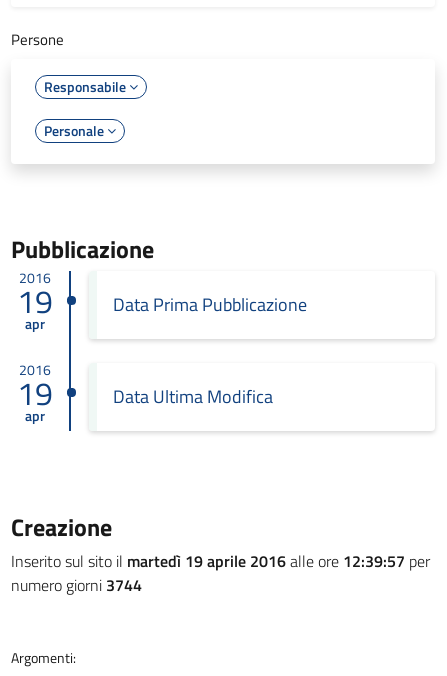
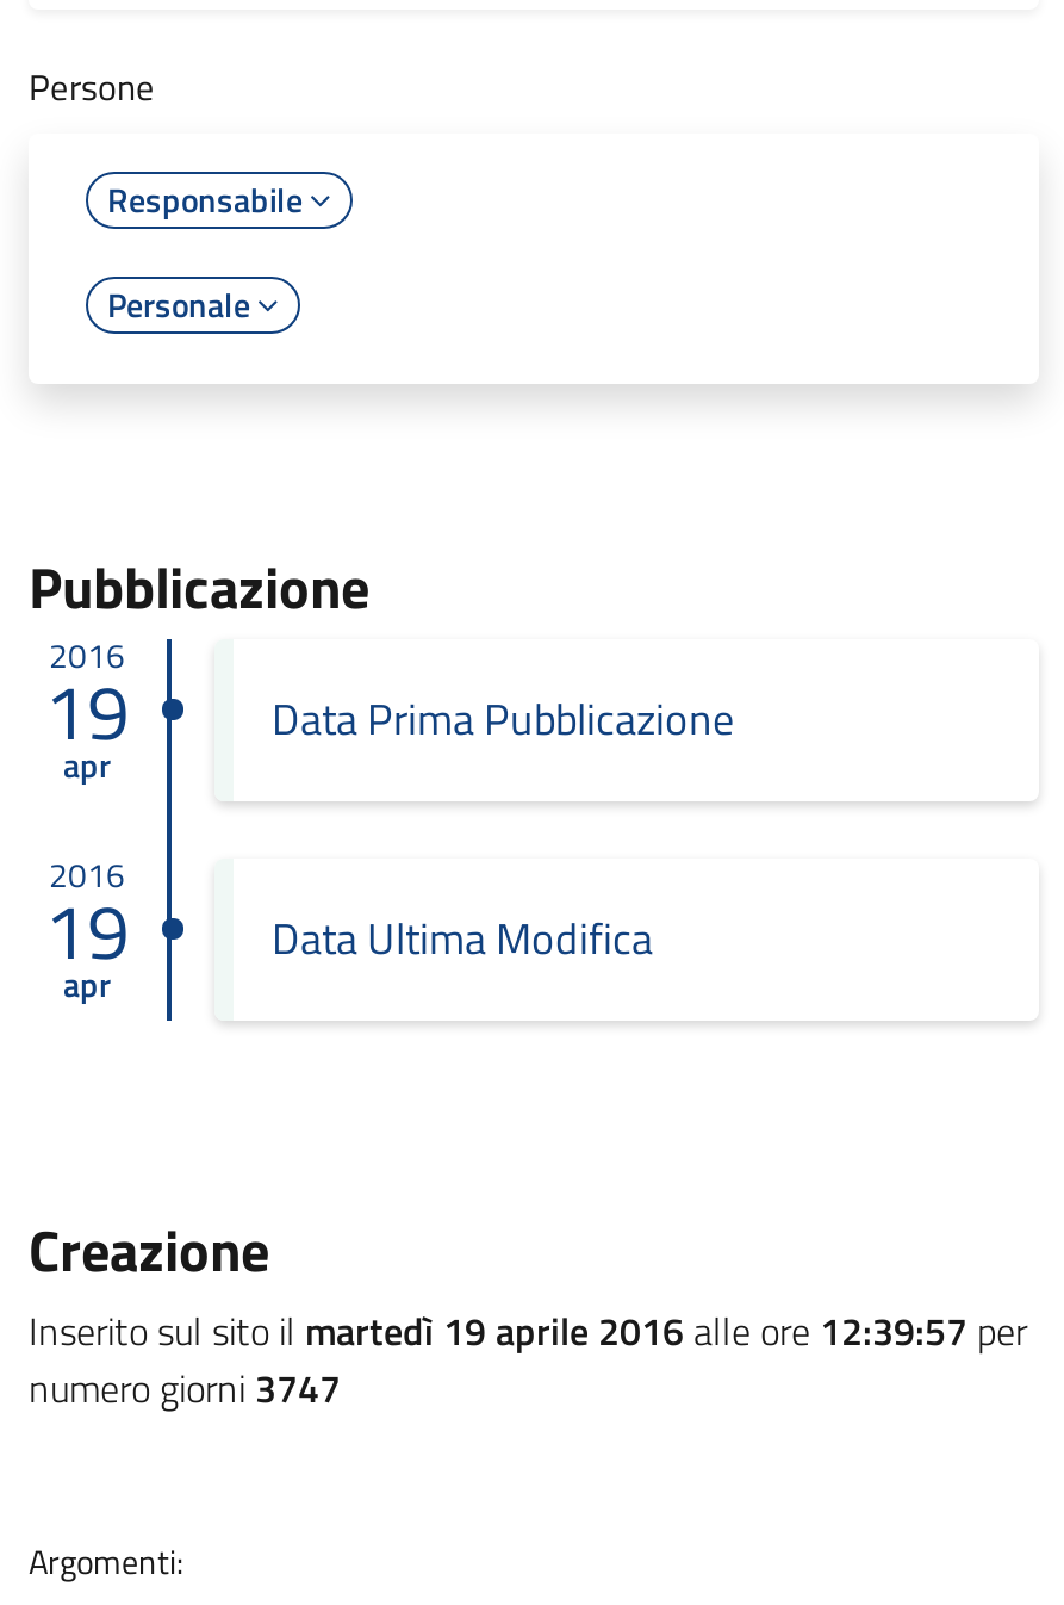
- numero giorni 3744
+ numero giorni 3747
